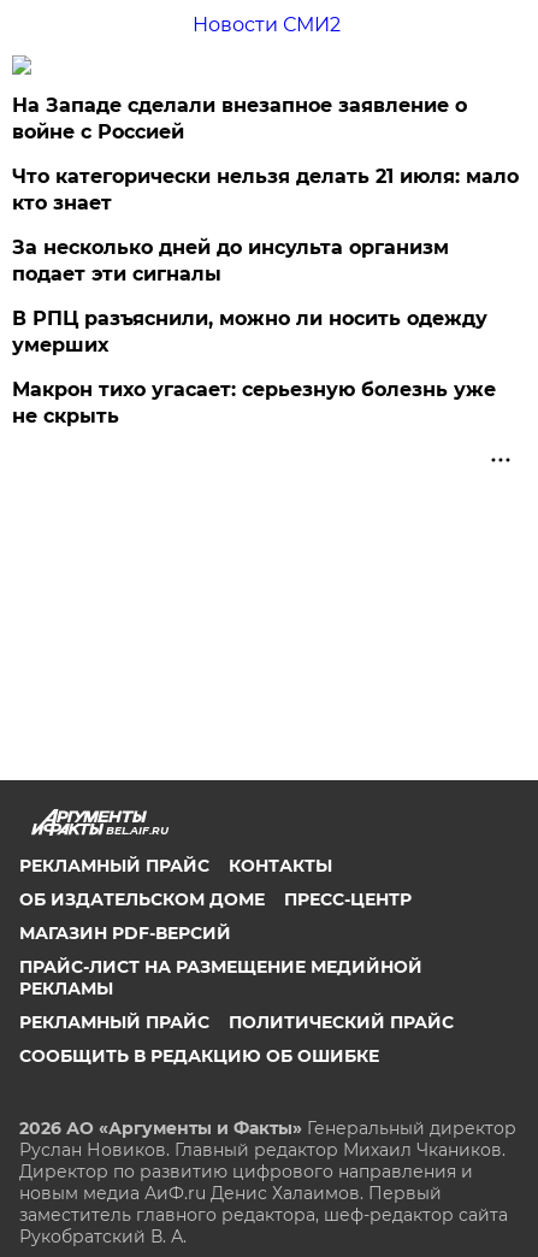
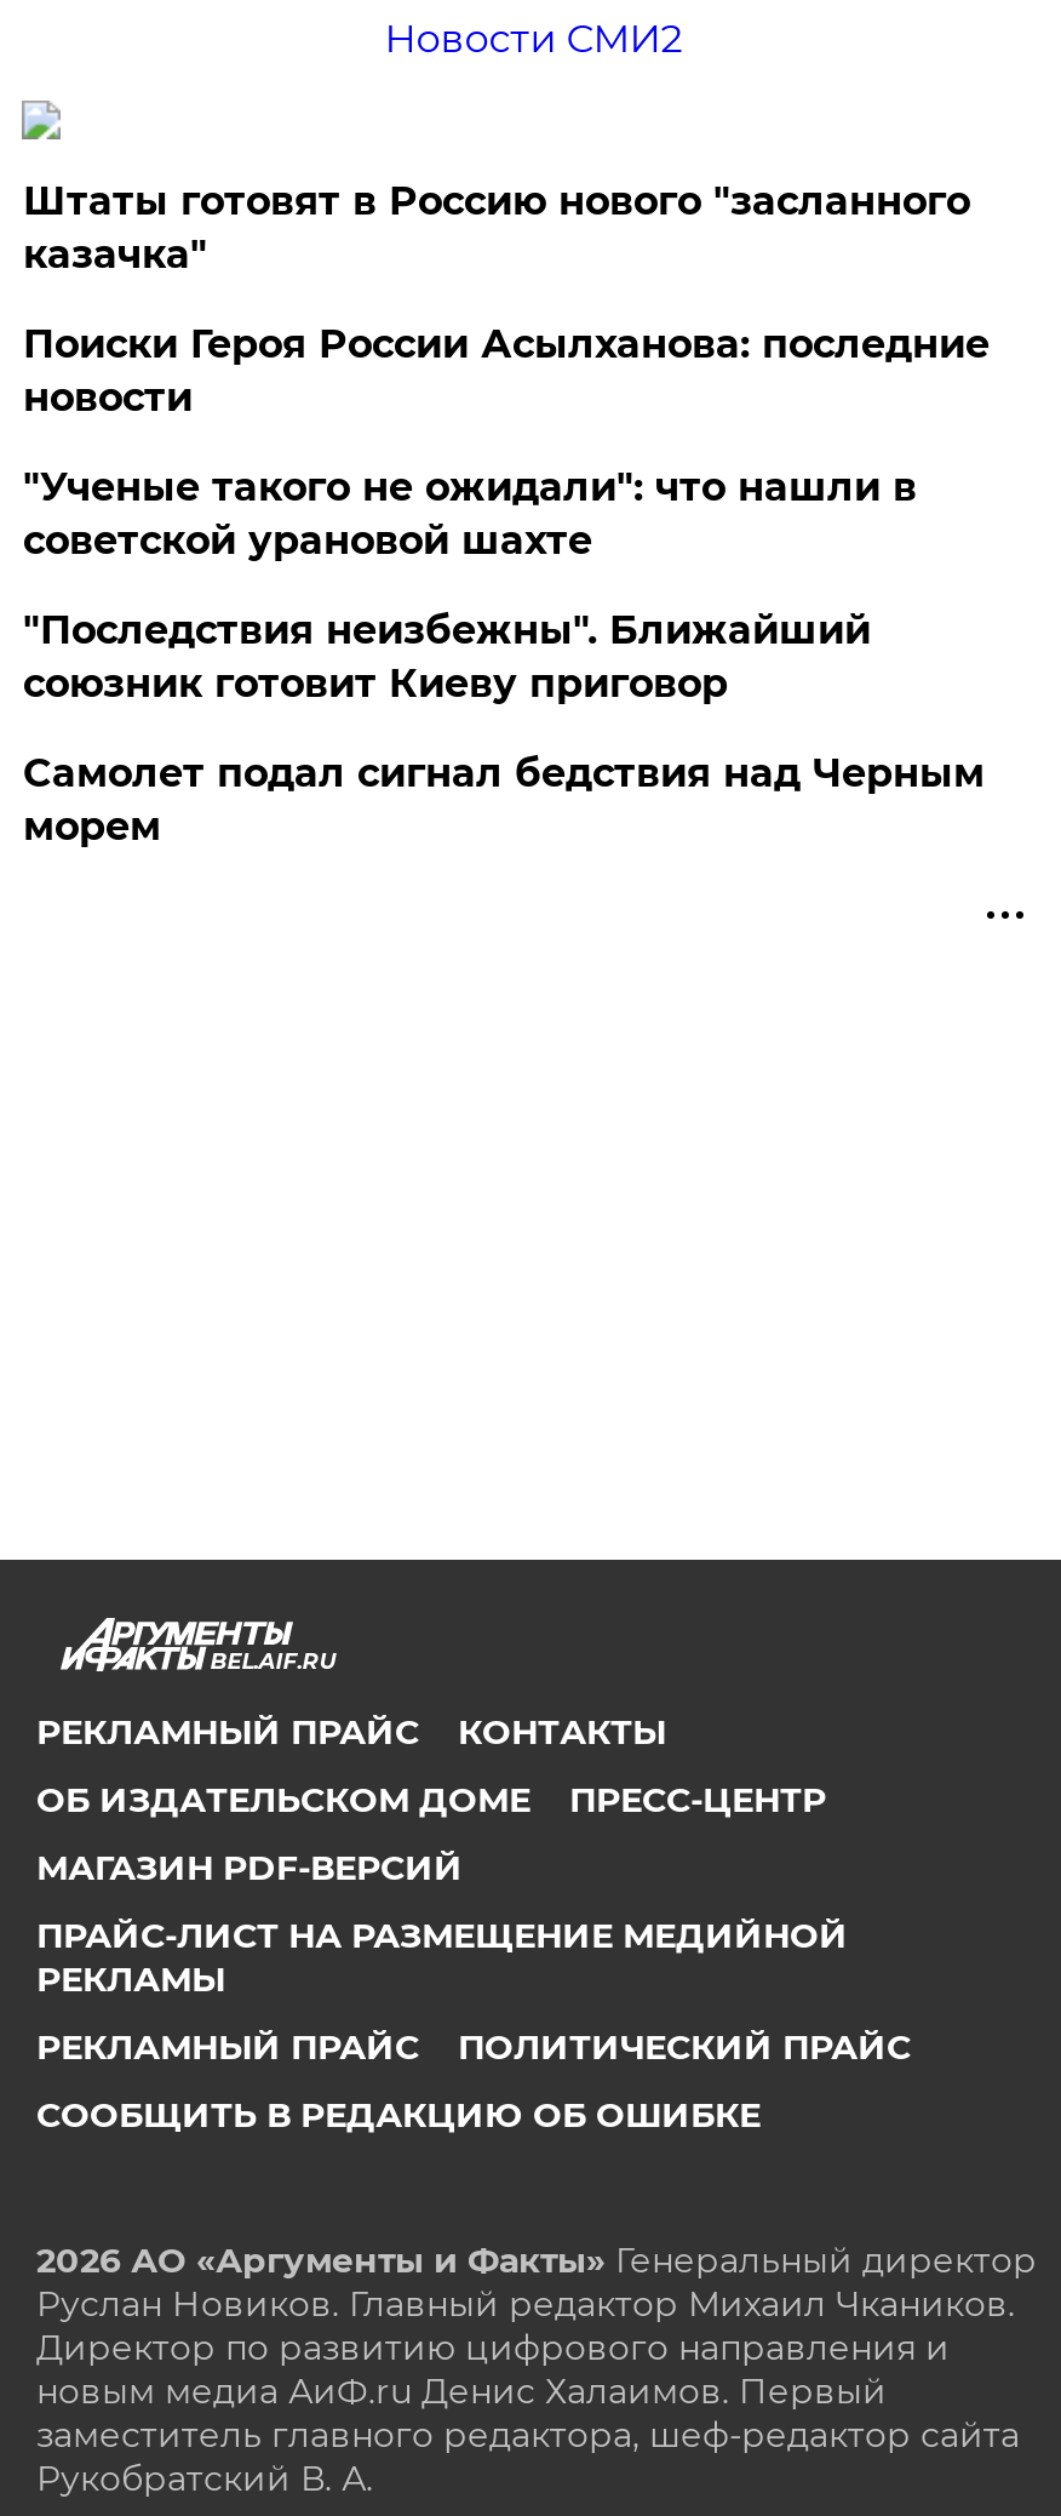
- На Западе сделали внезапное заявление о
- войне с Россией
+ Штаты готовят в Россию нового "засланного
+ казачка"

- Что категорически нельзя делать 21 июля: мало
- кто знает
+ Поиски Героя России Асылханова: последние
+ новости

- За несколько дней до инсульта организм
- подает эти сигналы
+ "Ученые такого не ожидали": что нашли в
+ советской урановой шахте

- В РПЦ разъяснили, можно ли носить одежду
- умерших
+ "Последствия неизбежны". Ближайший
+ союзник готовит Киеву приговор

- Макрон тихо угасает: серьезную болезнь уже
- не скрыть
+ Самолет подал сигнал бедствия над Черным
+ морем
